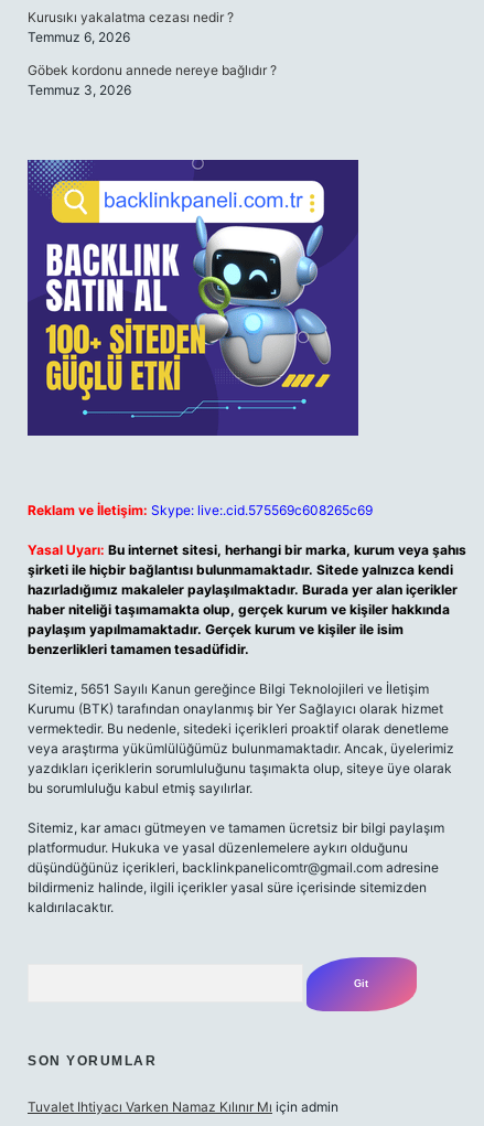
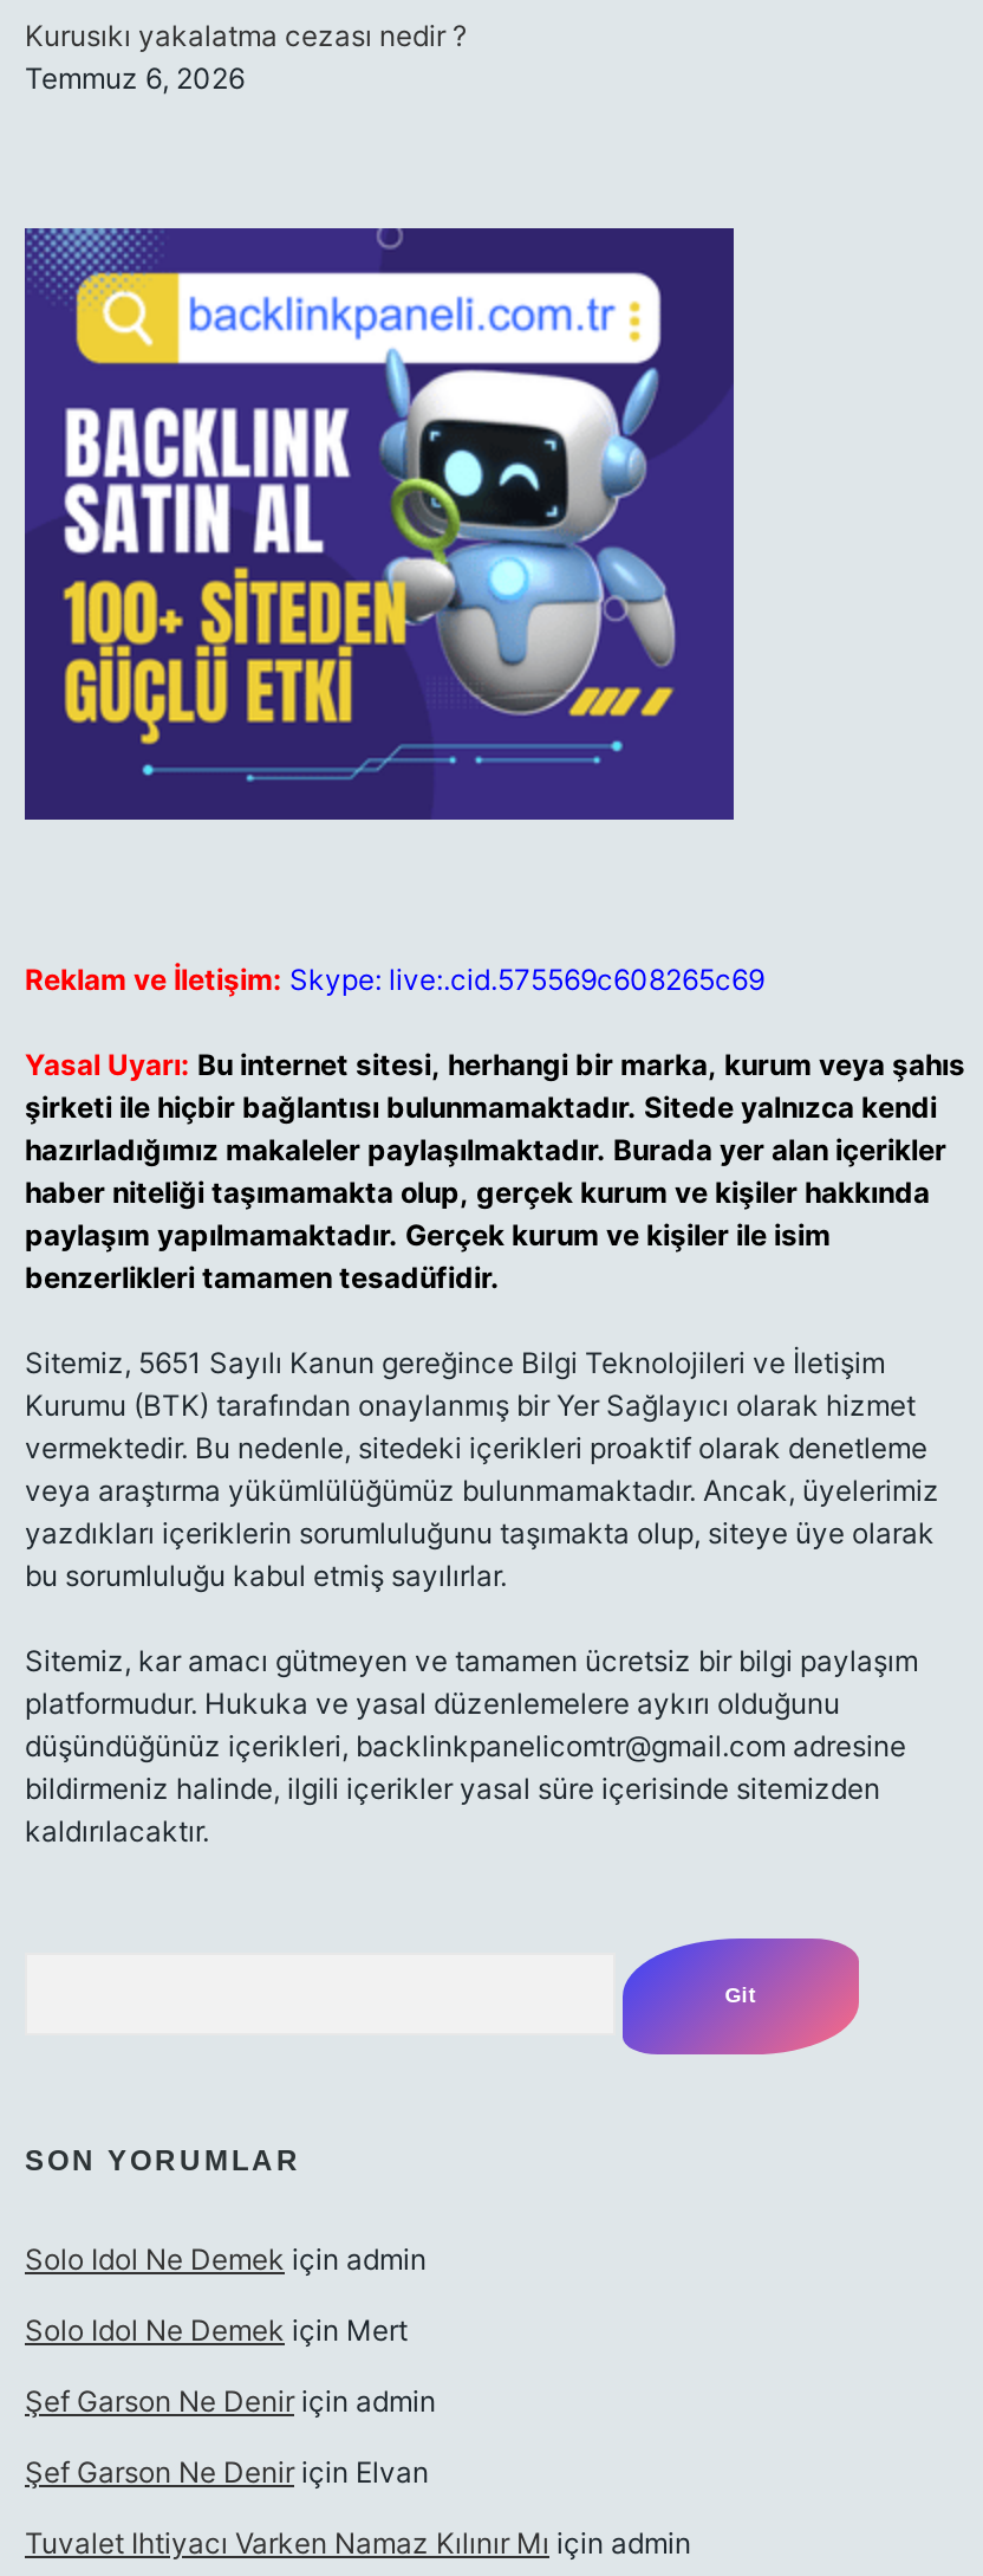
- Göbek kordonu annede nereye bağlıdır ?
- Temmuz 3, 2026

moved up: [image]

moved up: [image]

moved up: [image] | Reklam ve İletişim: Skype: live:.cid.575569c608265c69 | Yasal Uyarı: Bu internet sitesi, herhangi bir marka, kurum veya şahıs | ... | kaldırılacaktır. | SON YORUMLAR

+ Solo Idol Ne Demek için admin
+ Solo Idol Ne Demek için Mert
+ Şef Garson Ne Denir için admin
+ Şef Garson Ne Denir için Elvan
